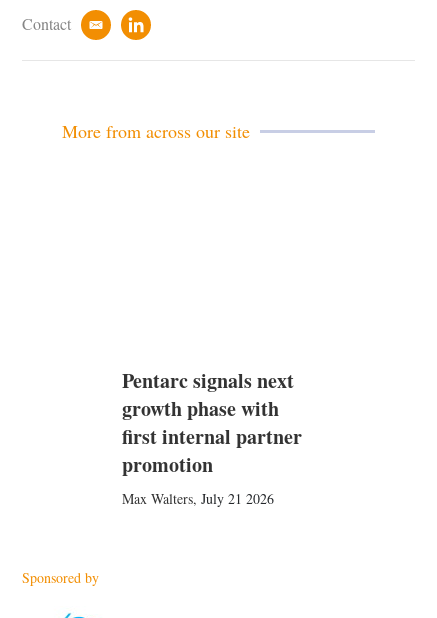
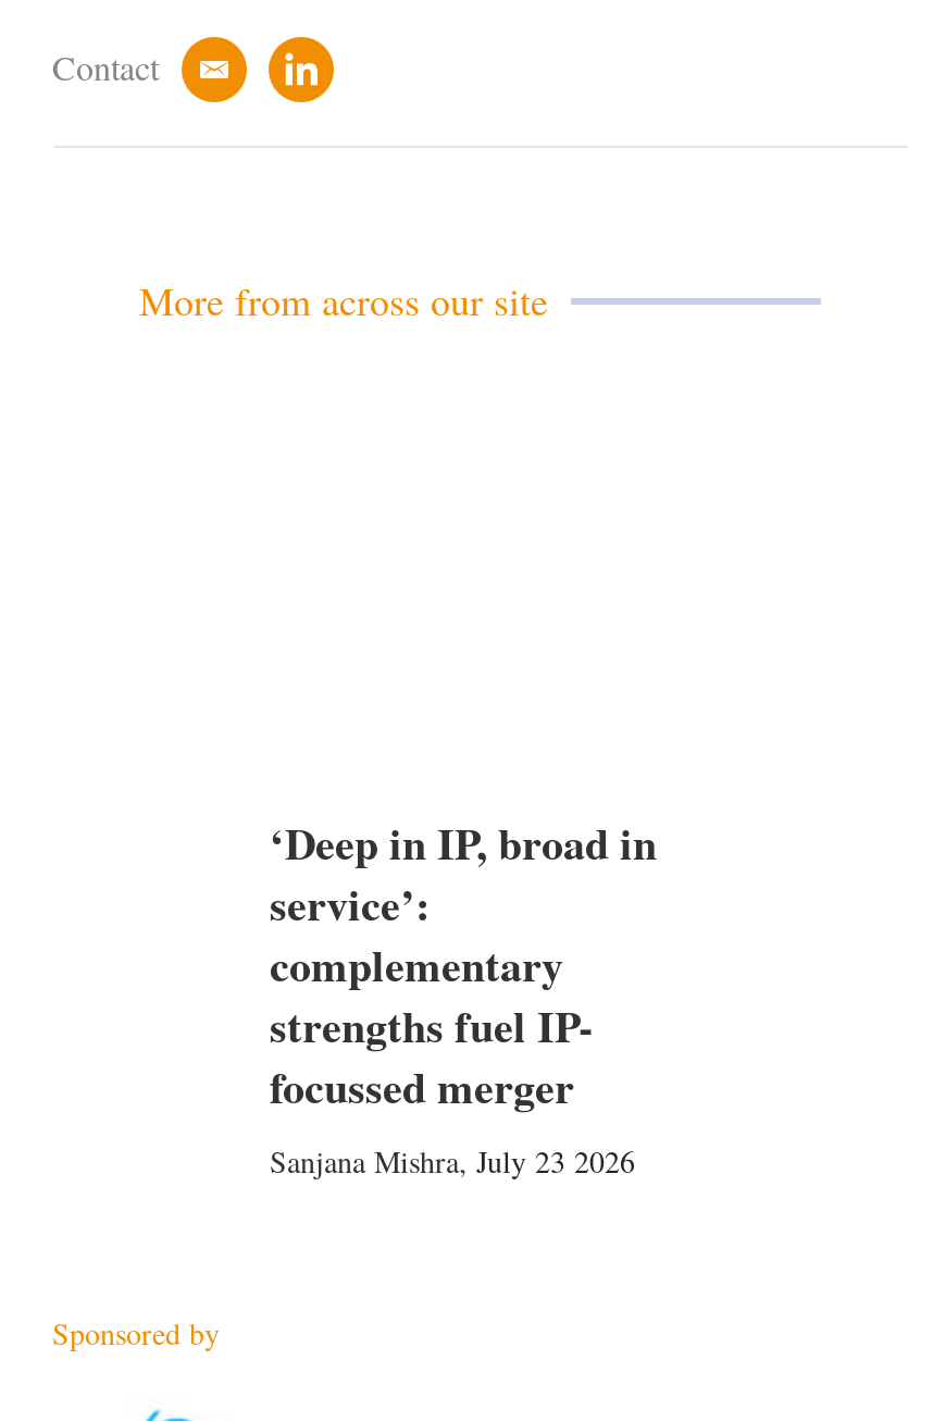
- Pentarc signals next
- growth phase with
- first internal partner
- promotion
- Max Walters, July 21 2026
+ ‘Deep in IP, broad in
+ service’:
+ complementary
+ strengths fuel IP-
+ focussed merger
+ Sanjana Mishra, July 23 2026
